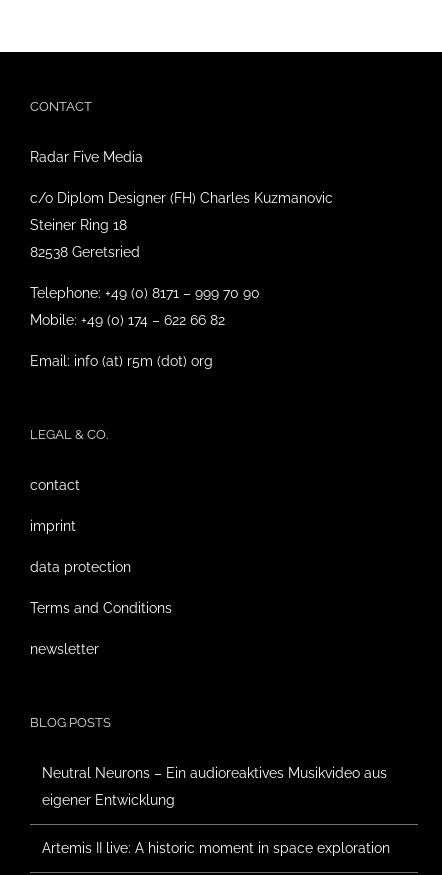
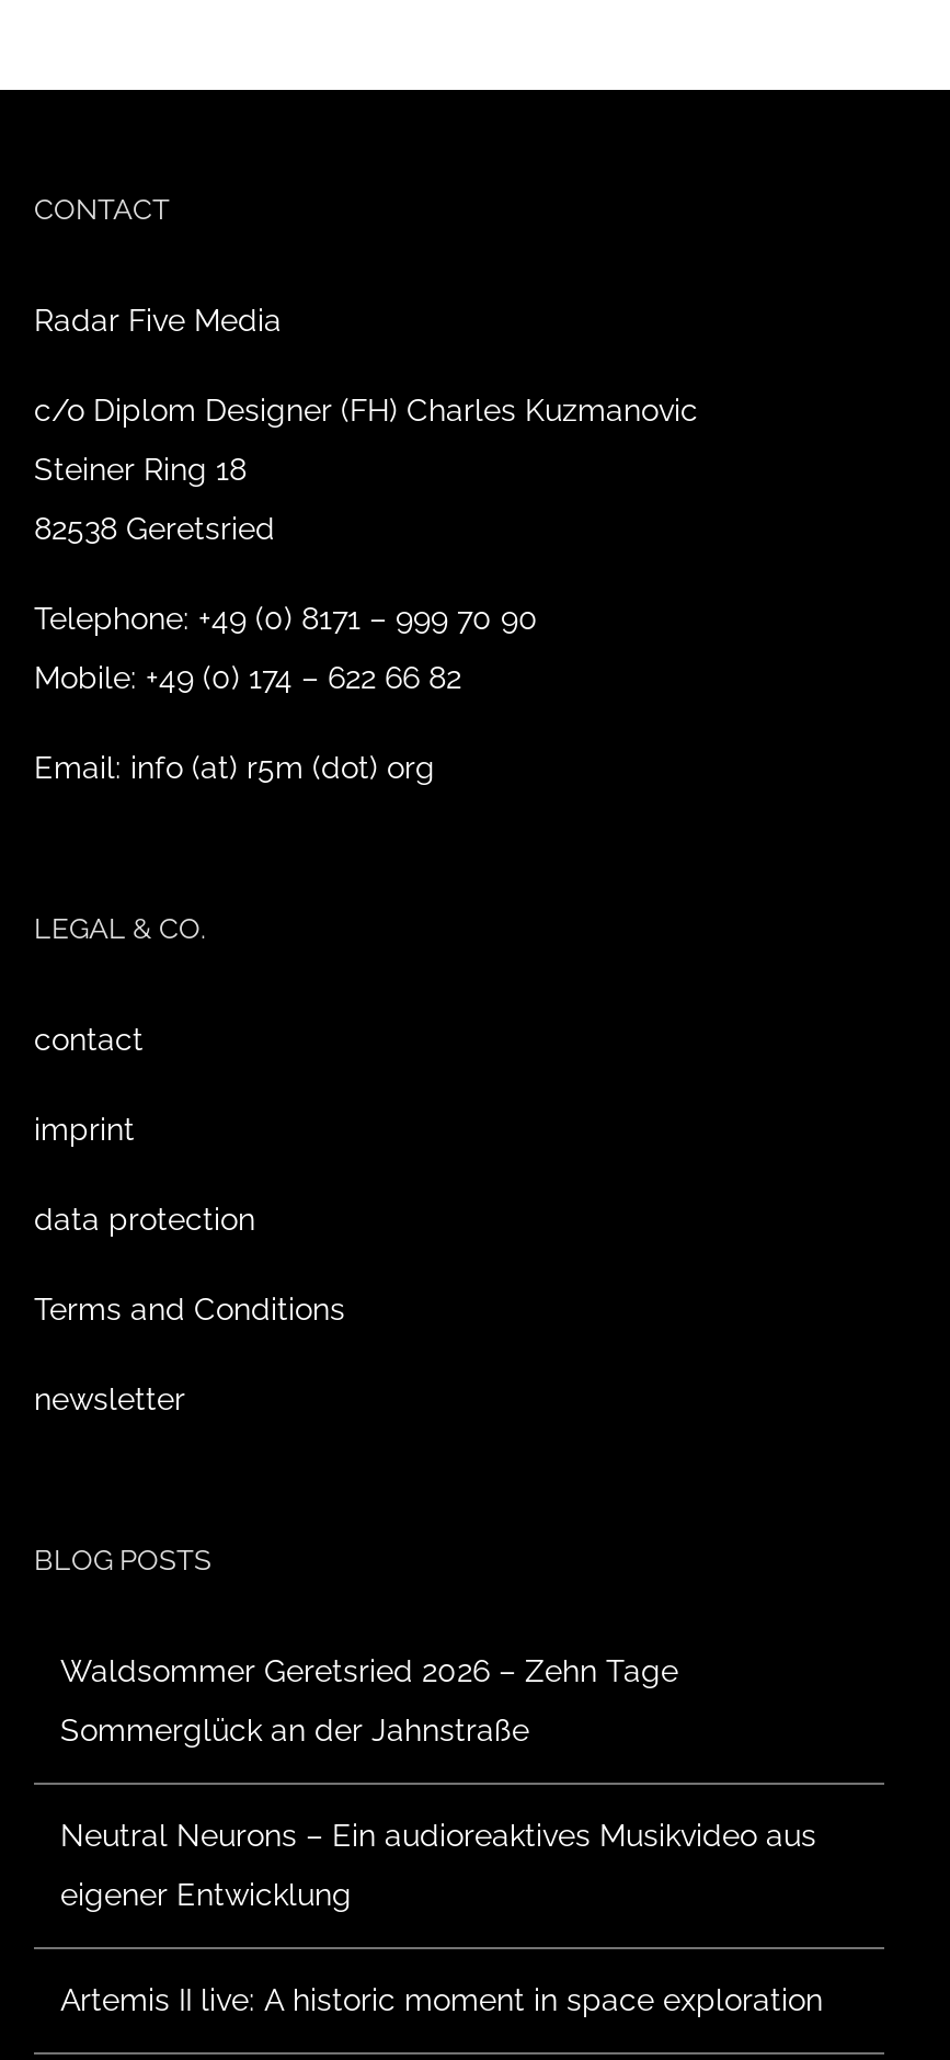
+ Waldsommer Geretsried 2026 – Zehn Tage
+ Sommerglück an der Jahnstraße
